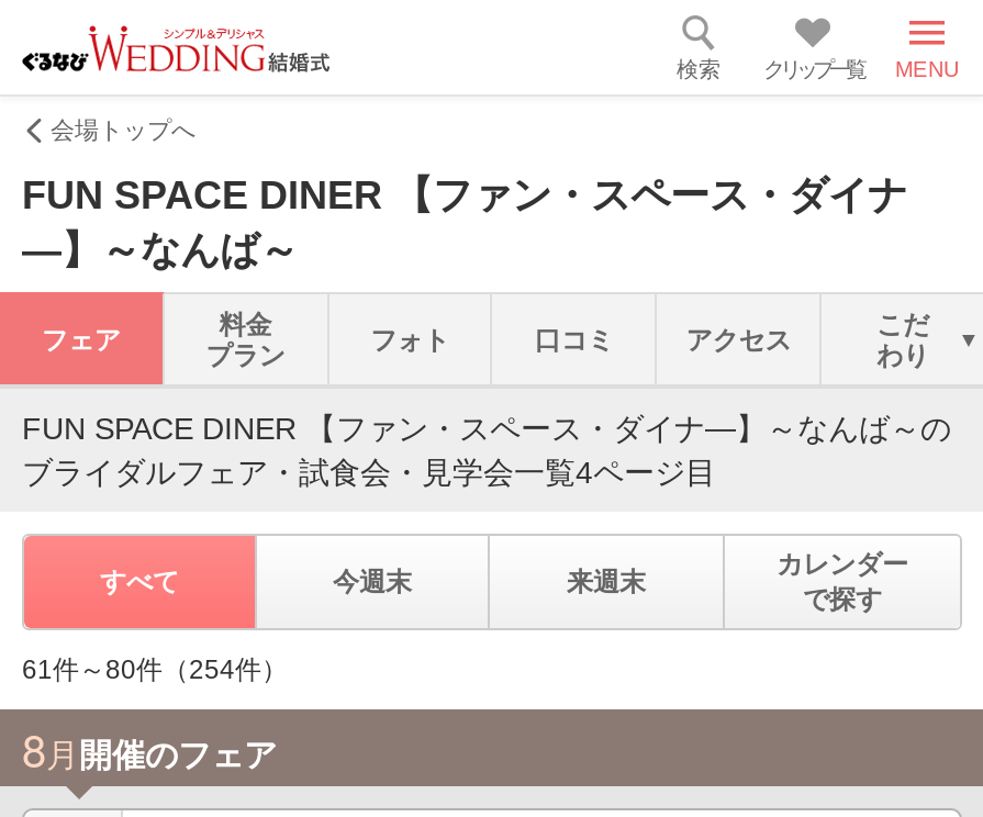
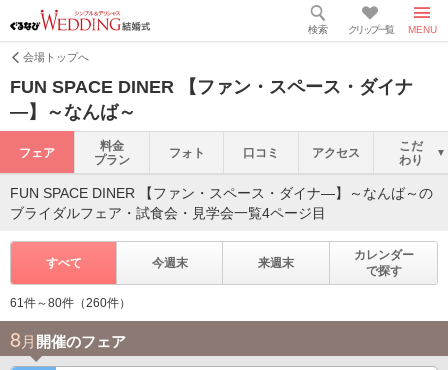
- 61件～80件（254件）
+ 61件～80件（260件）
